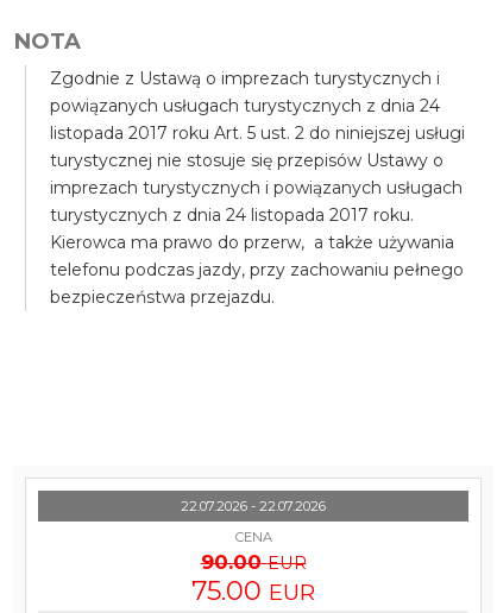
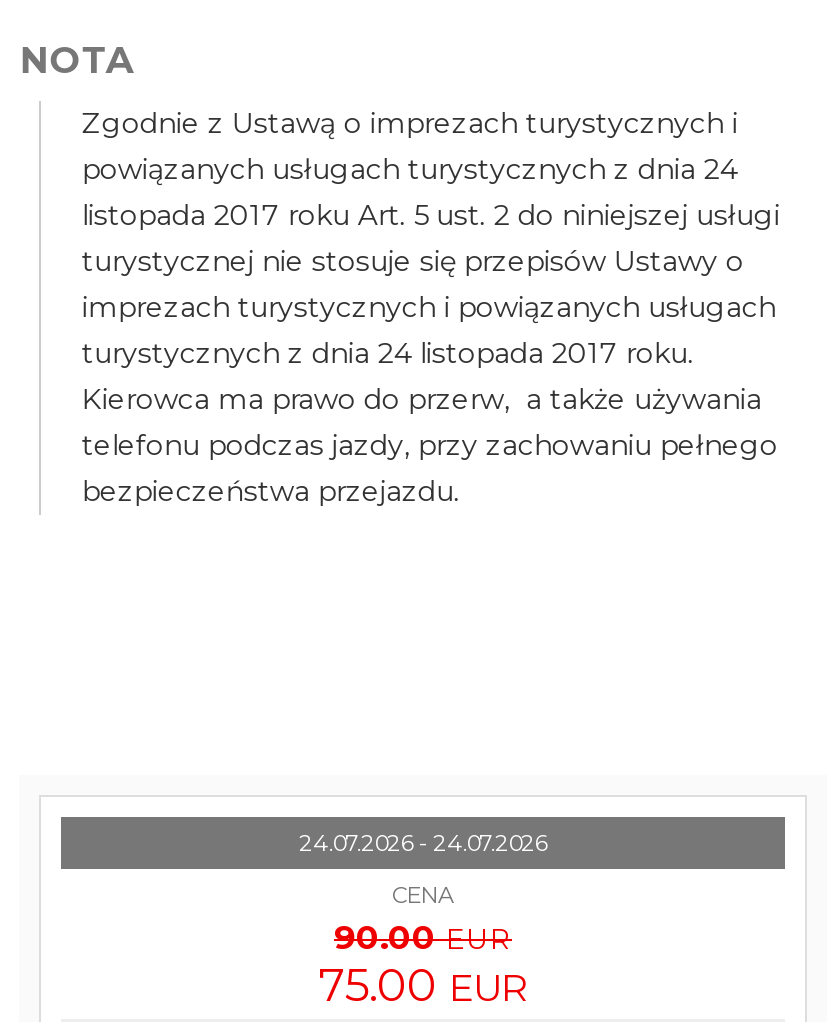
- 22.07.2026 - 22.07.2026
+ 24.07.2026 - 24.07.2026
